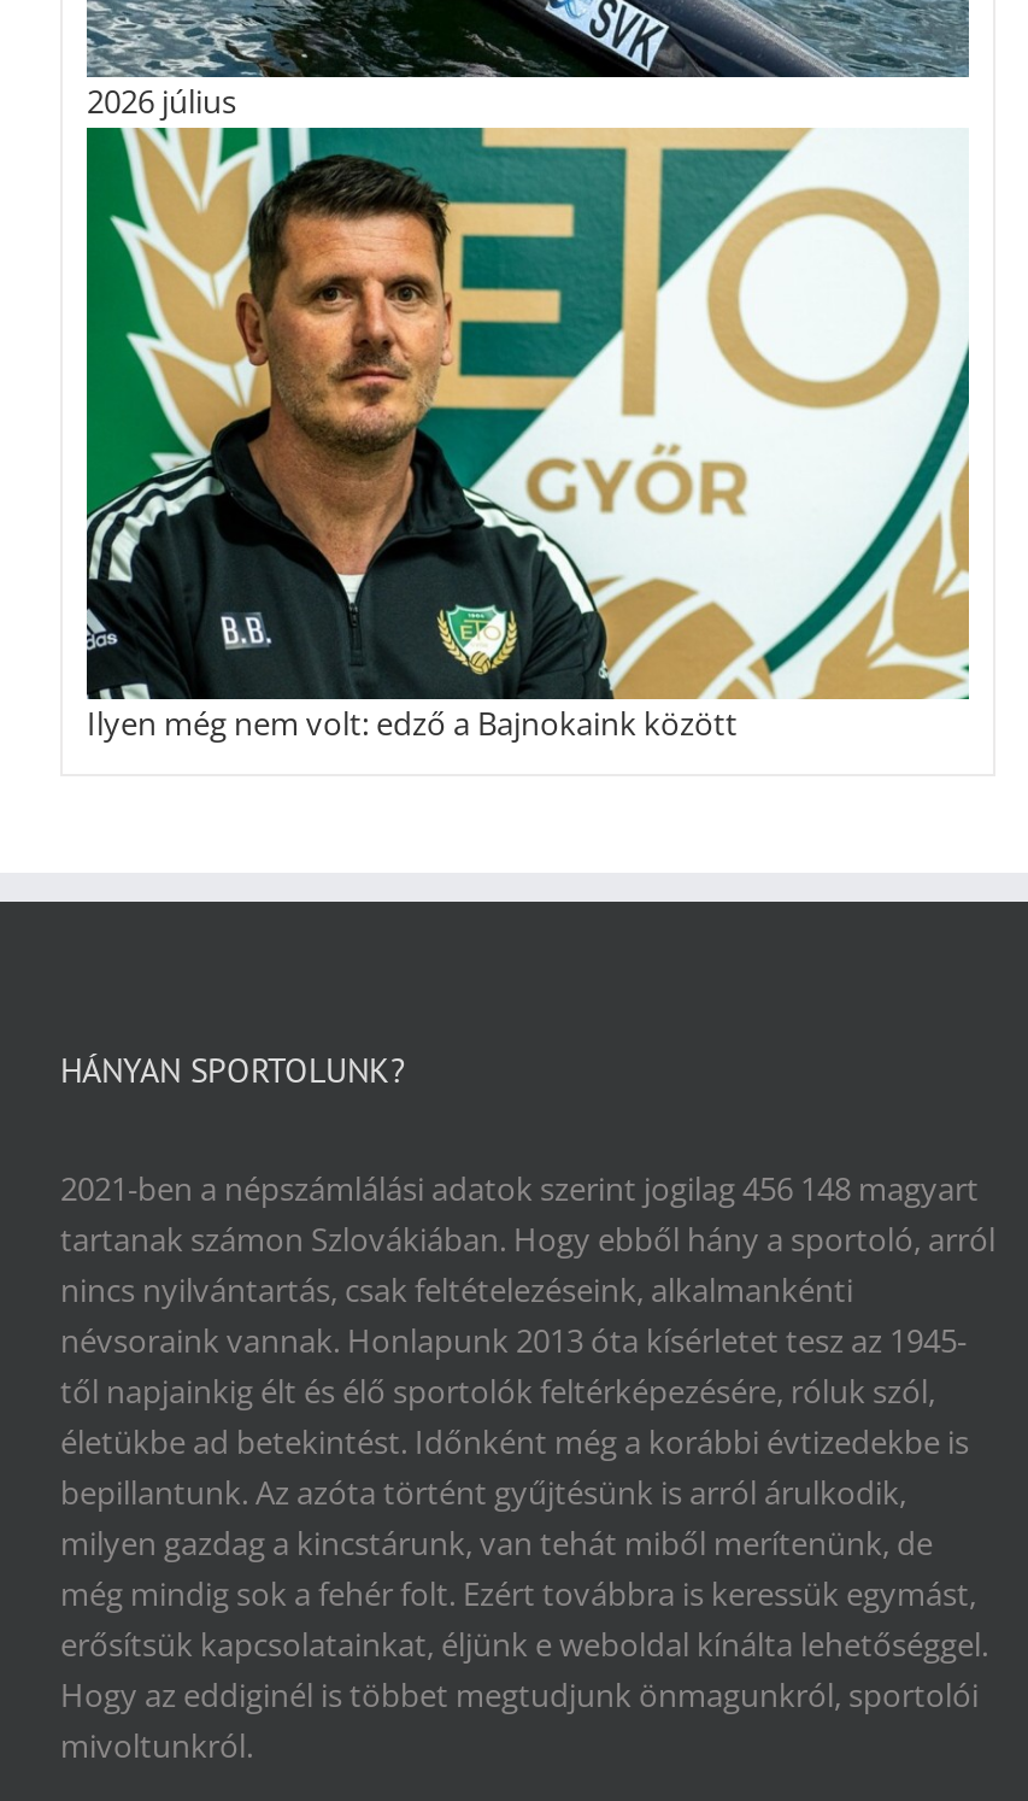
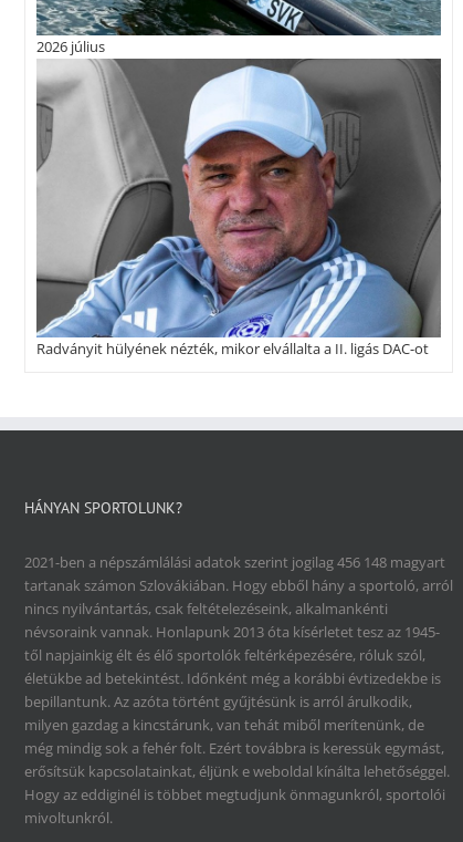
- [image]
- Ilyen még nem volt: edző a Bajnokaink között
+ [image]
+ Radványit hülyének nézték, mikor elvállalta a II. ligás DAC-ot
